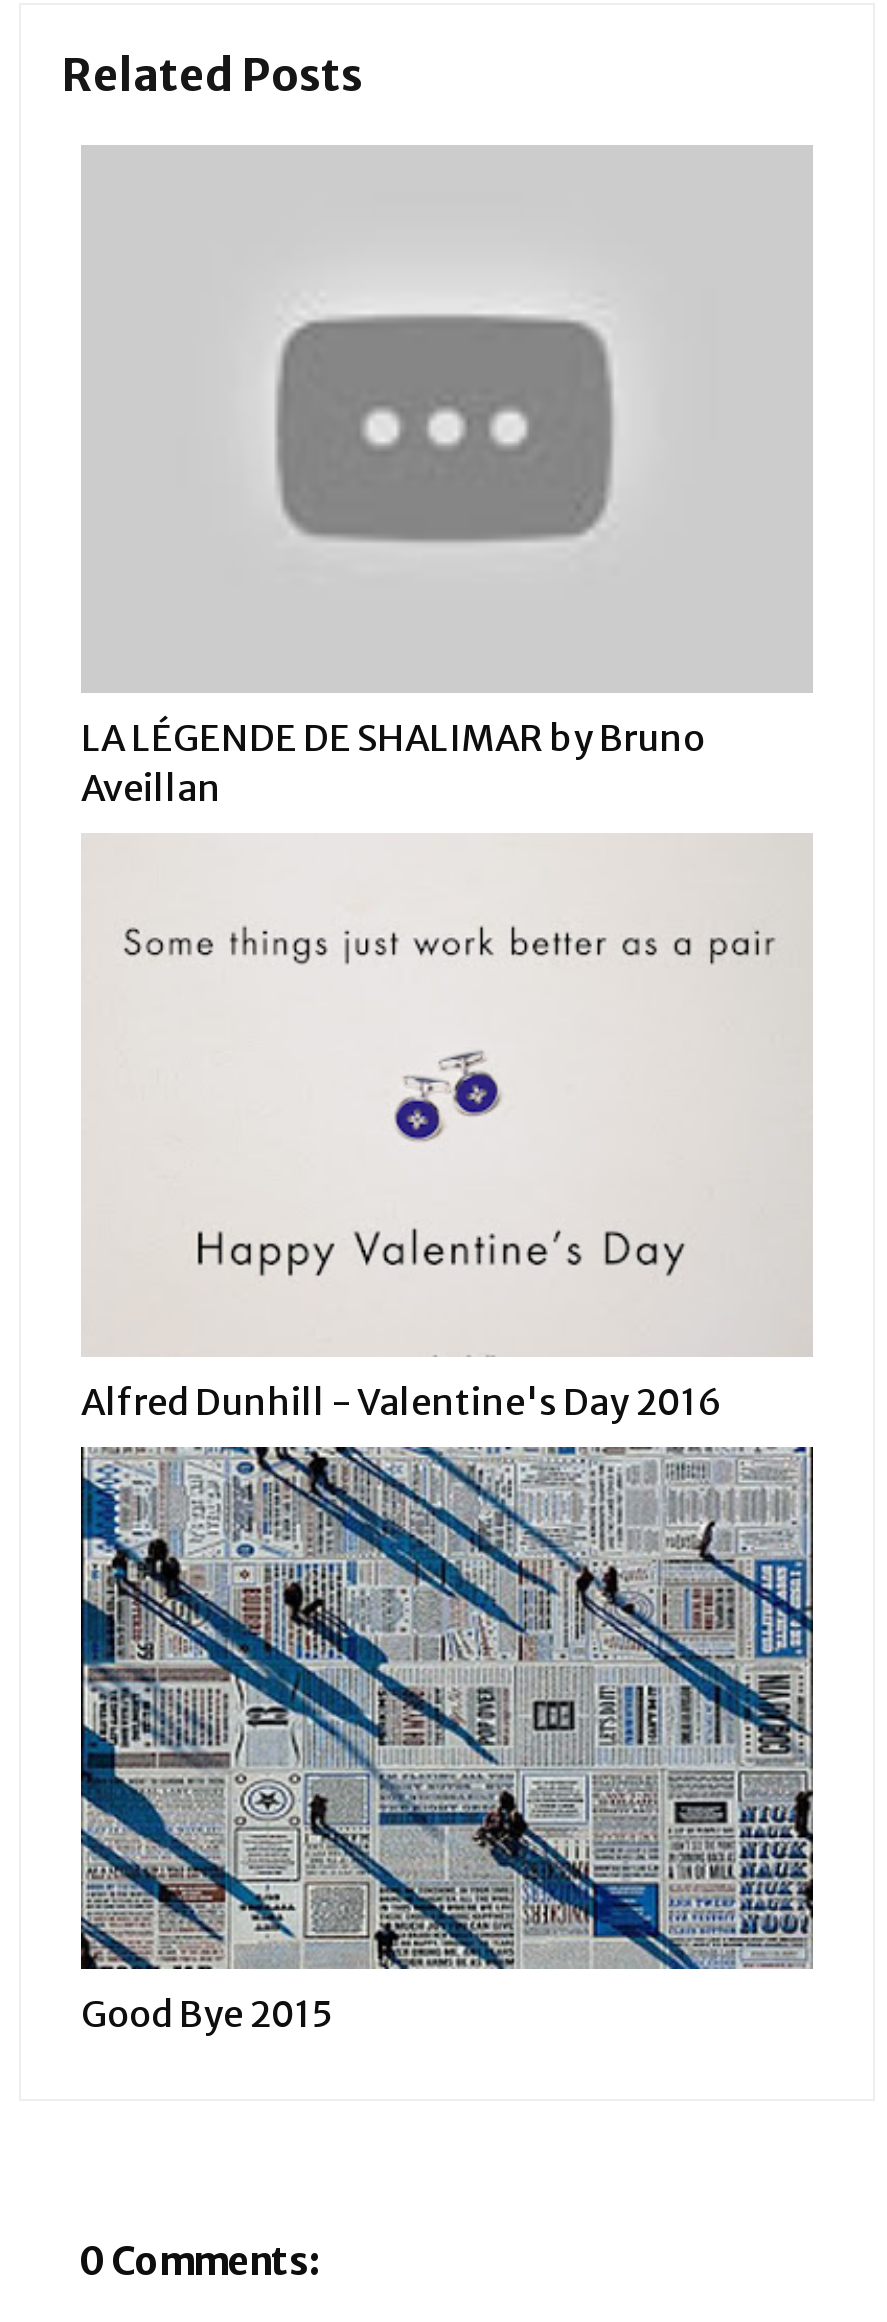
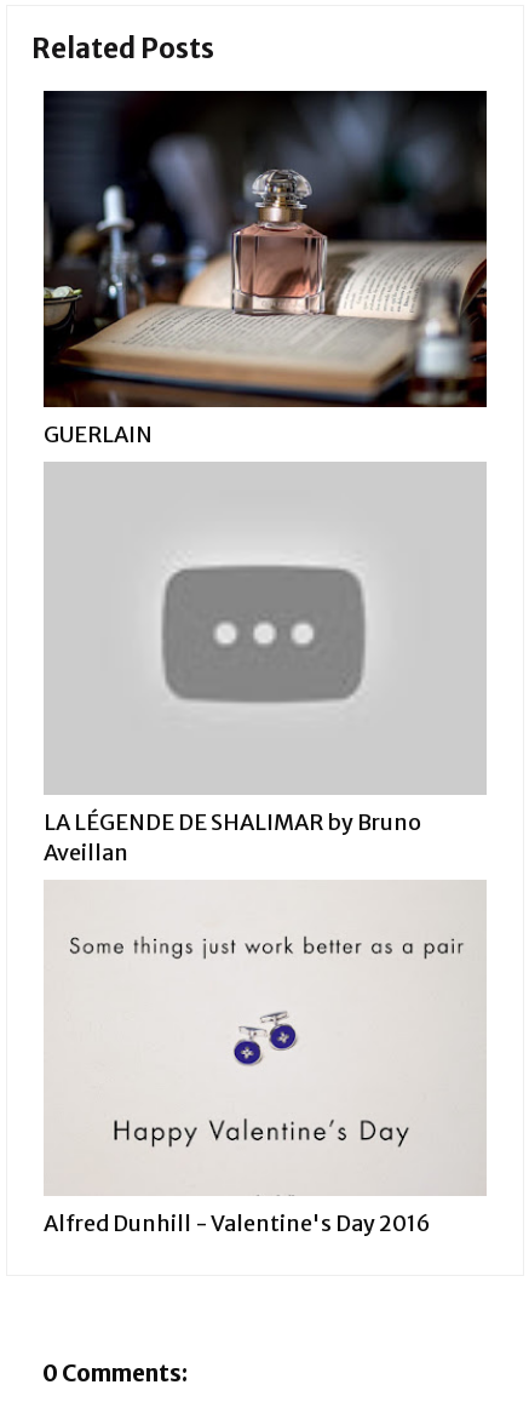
+ [image]
+ GUERLAIN

moved down: [image] | LA LÉGENDE DE SHALIMAR by Bruno | Aveillan | Alfred Dunhill - Valentine's Day 2016

- [image]
- Good Bye 2015
